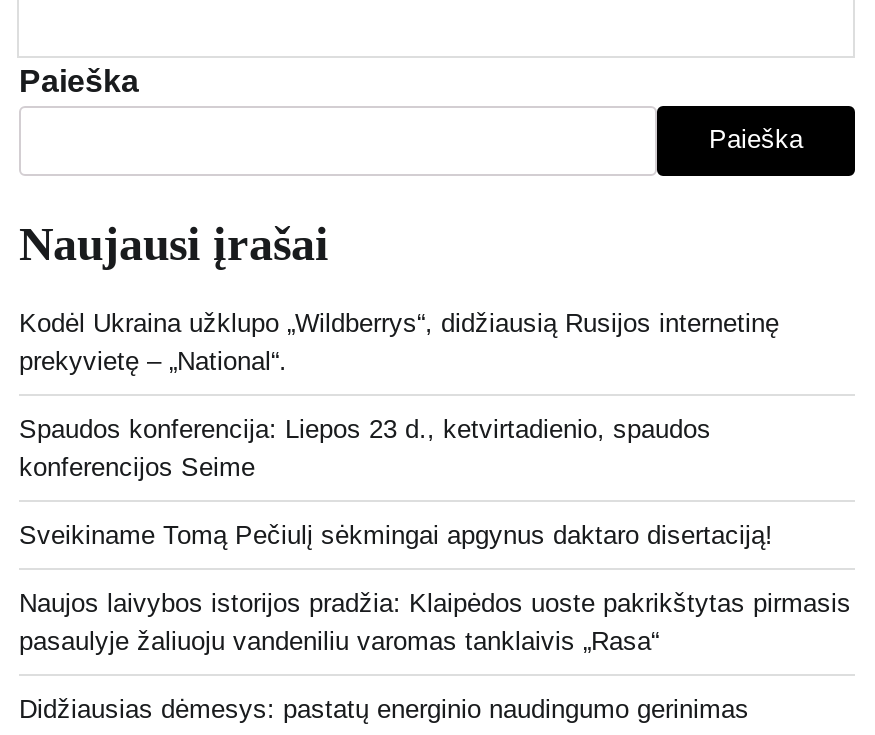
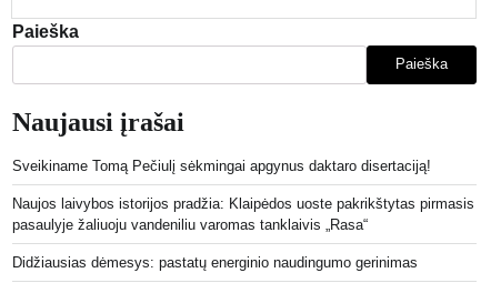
- Kodėl Ukraina užklupo „Wildberrys“, didžiausią Rusijos internetinę
- prekyvietę – „National“.
- Spaudos konferencija: Liepos 23 d., ketvirtadienio, spaudos
- konferencijos Seime
